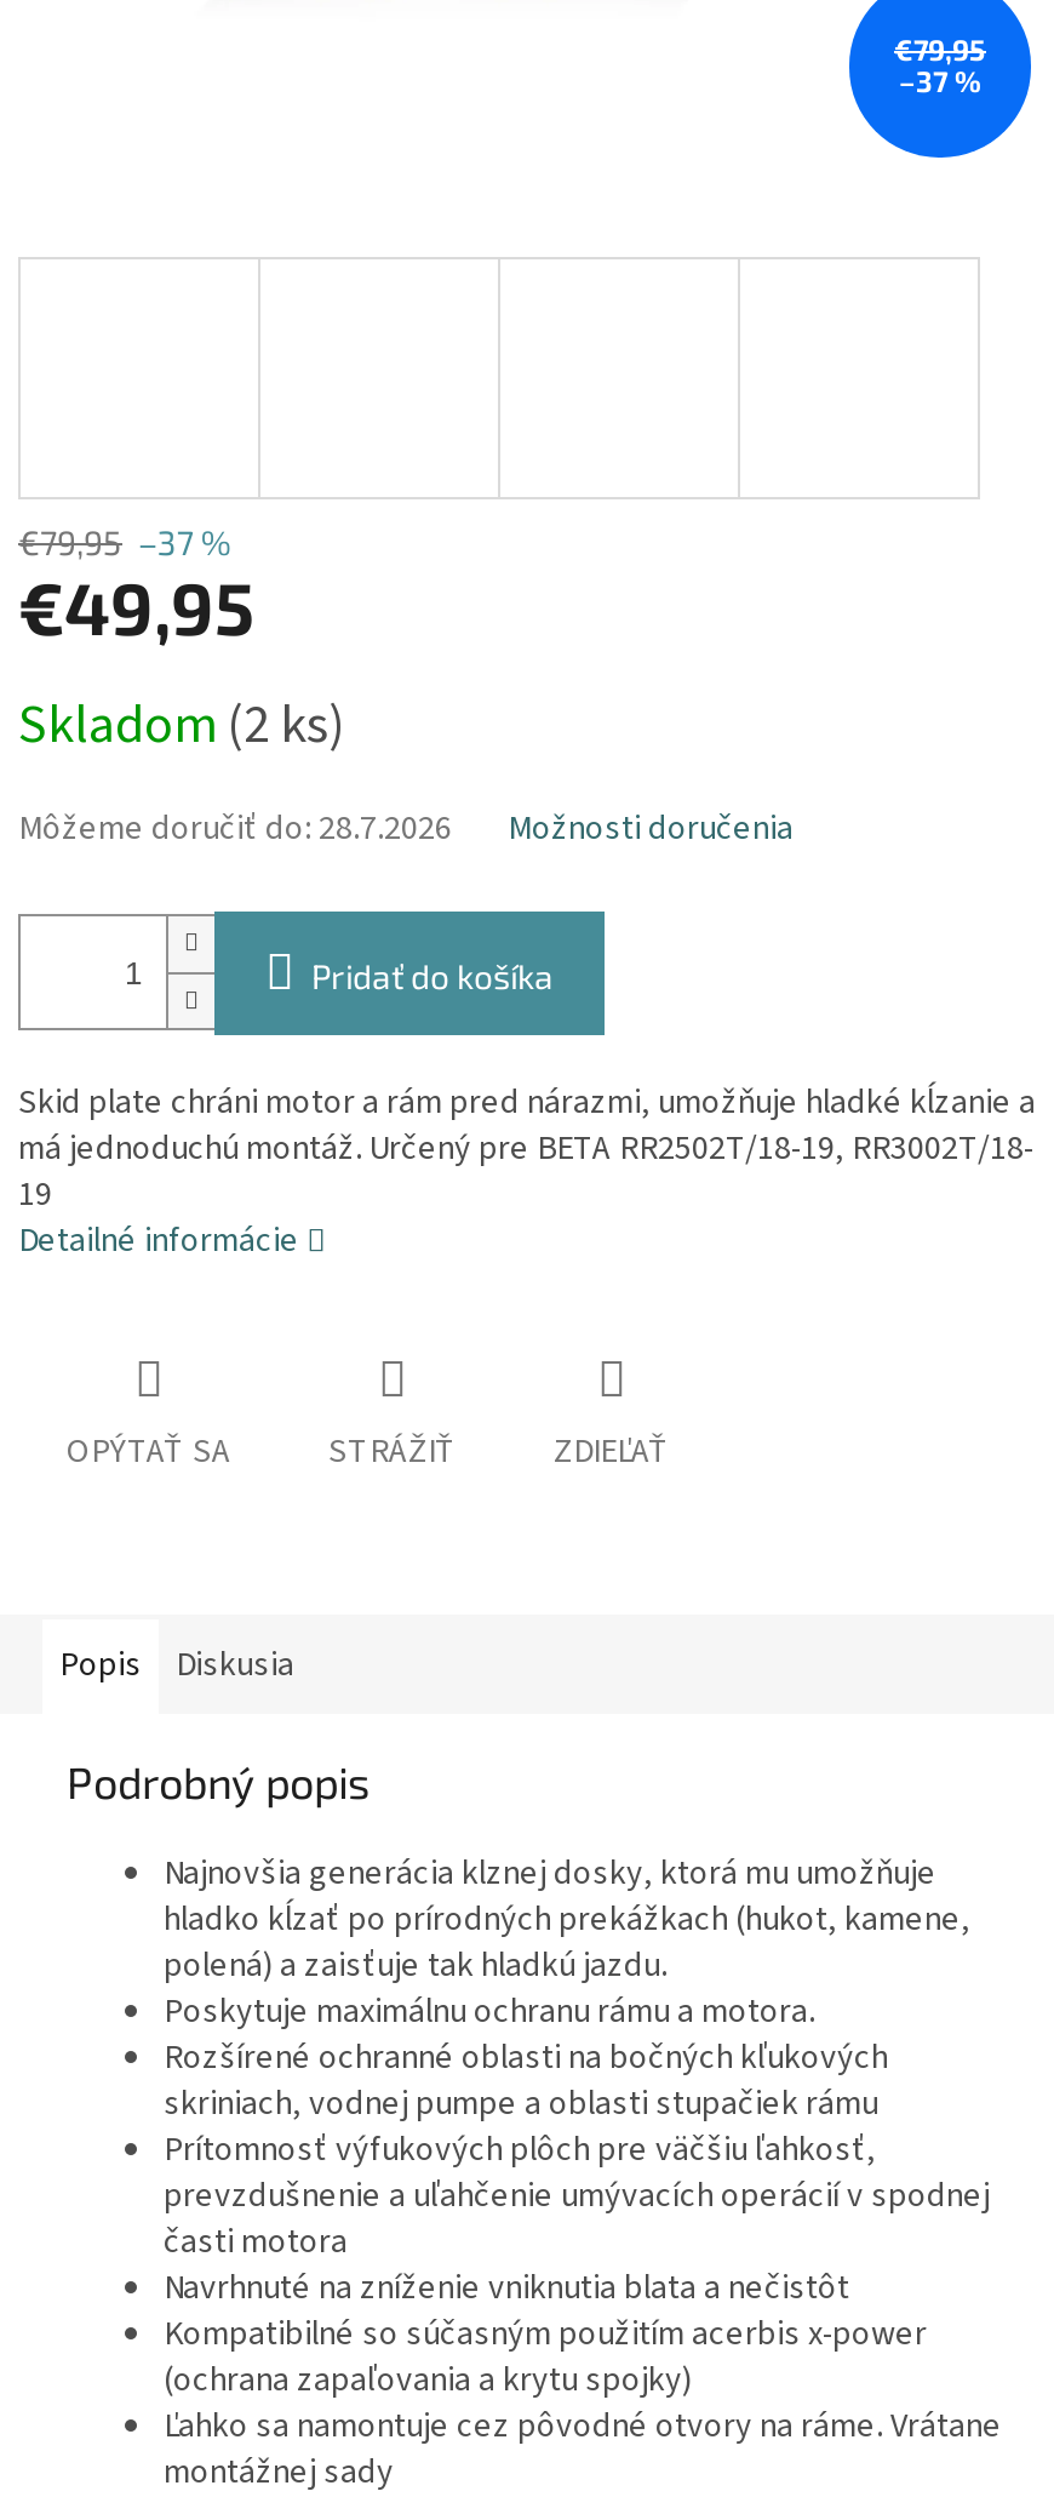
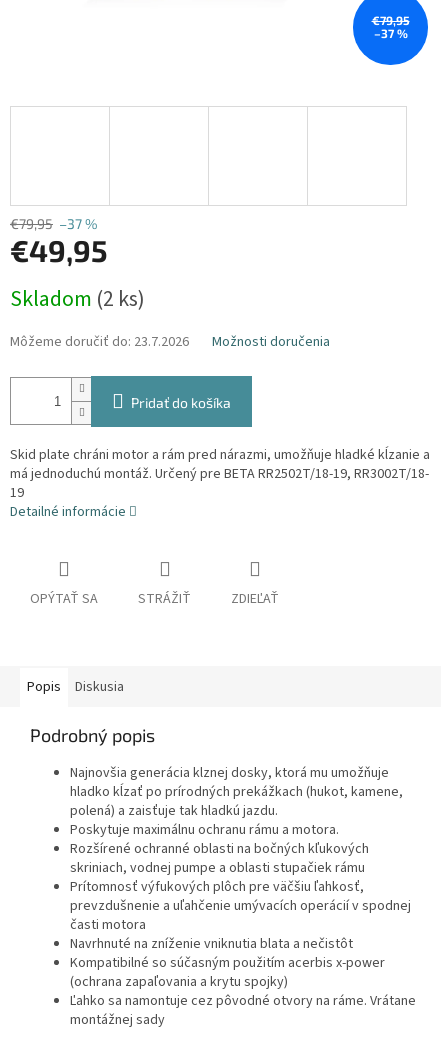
- Môžeme doručiť do: 28.7.2026
+ Môžeme doručiť do: 23.7.2026
